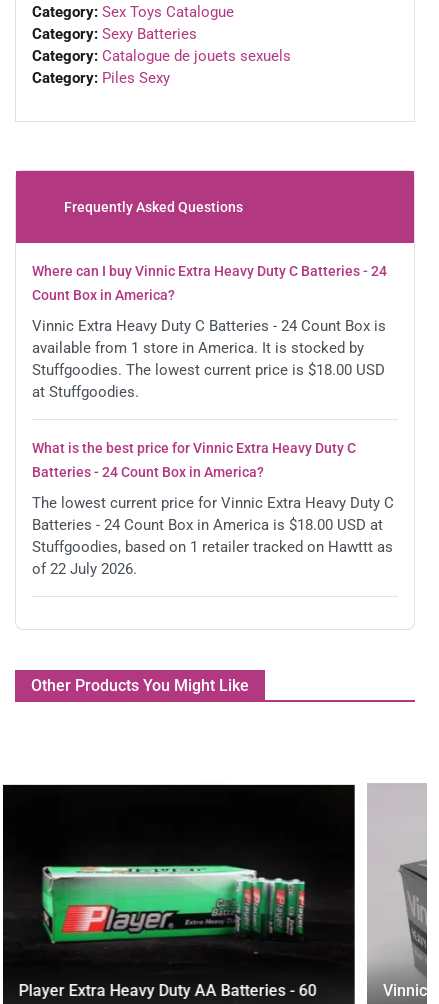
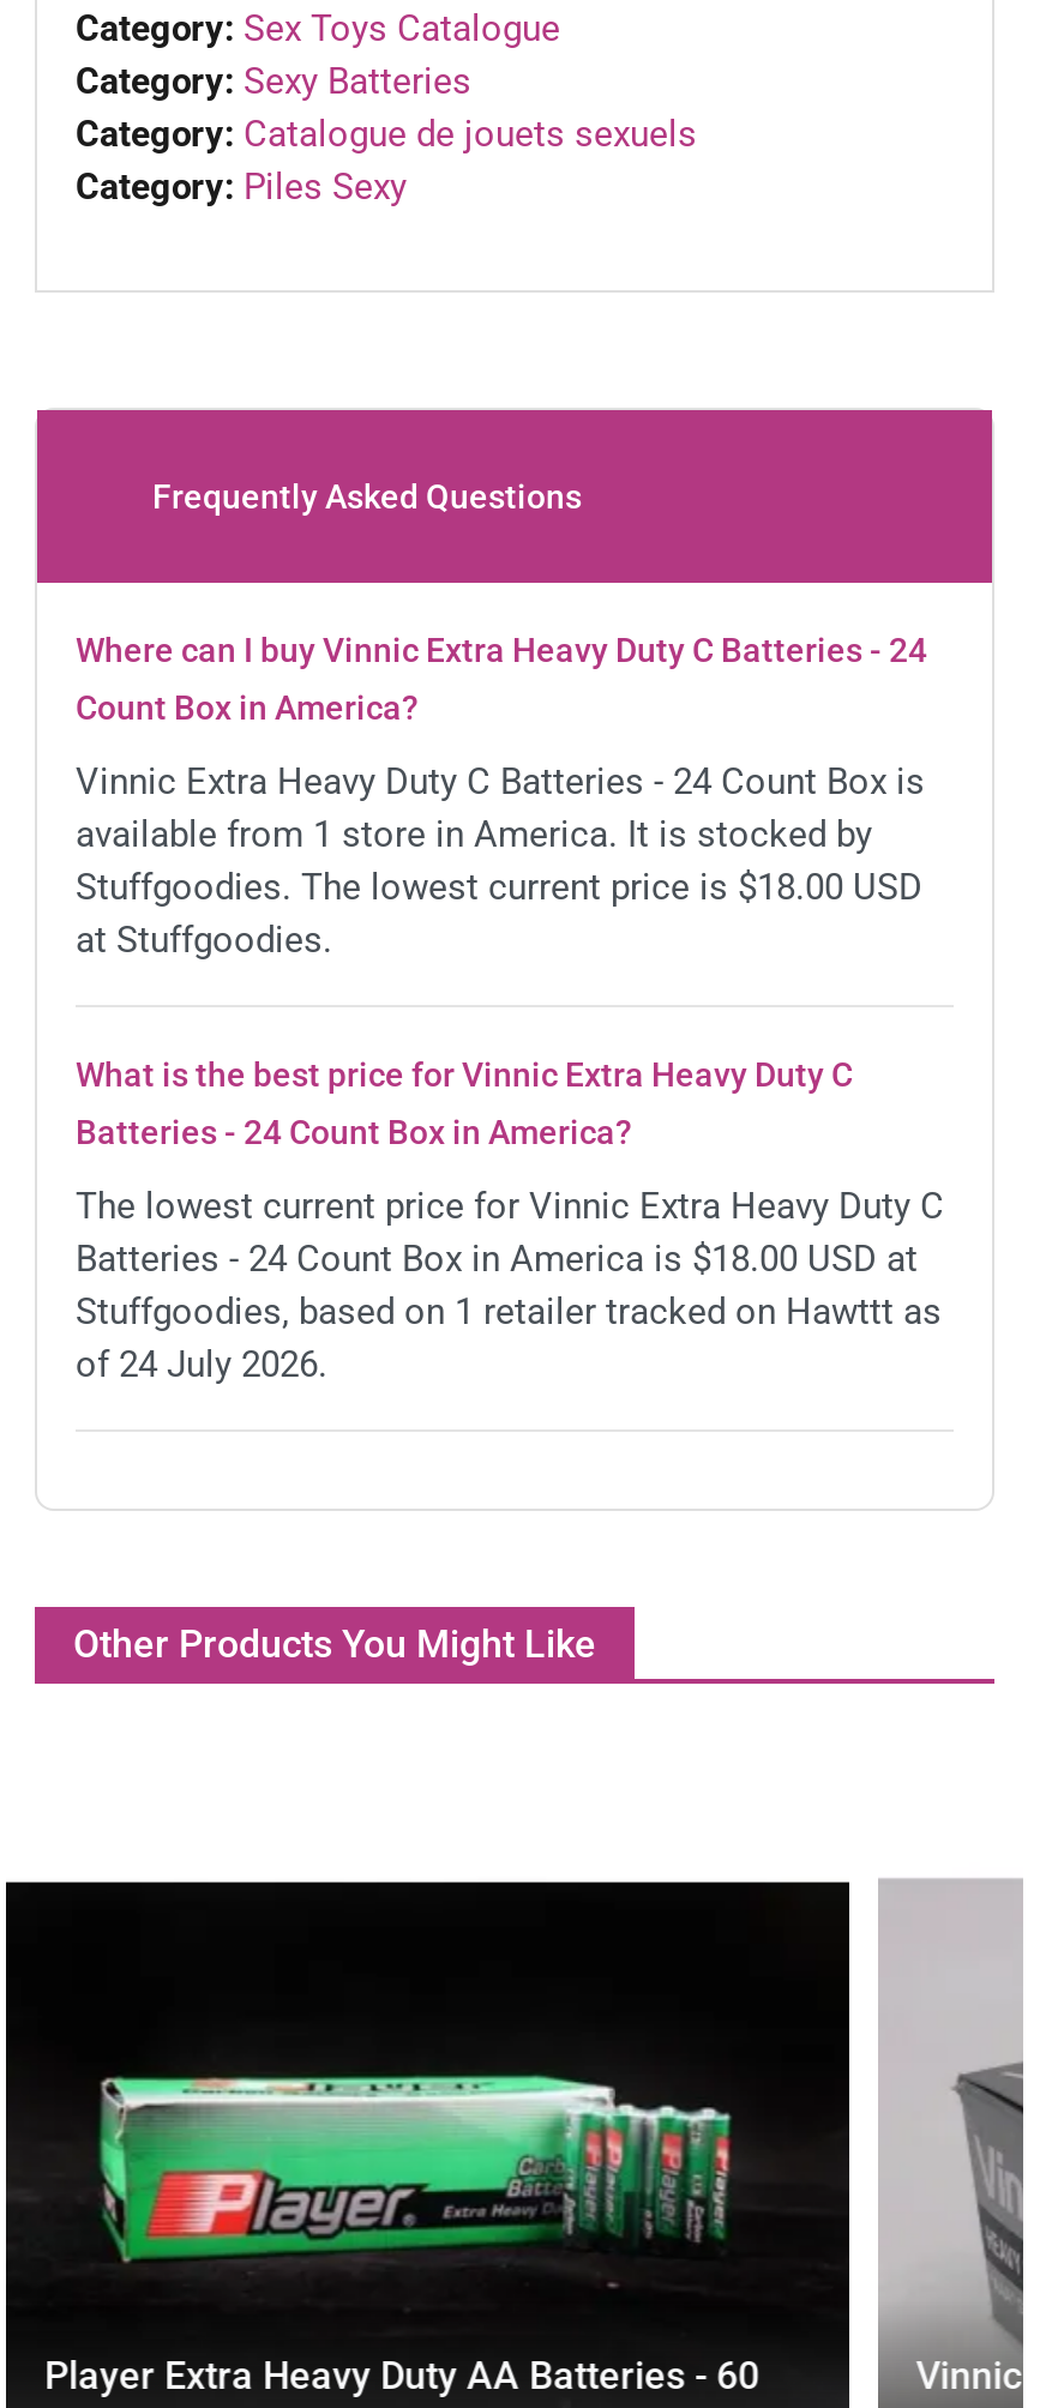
- of 22 July 2026.
+ of 24 July 2026.
